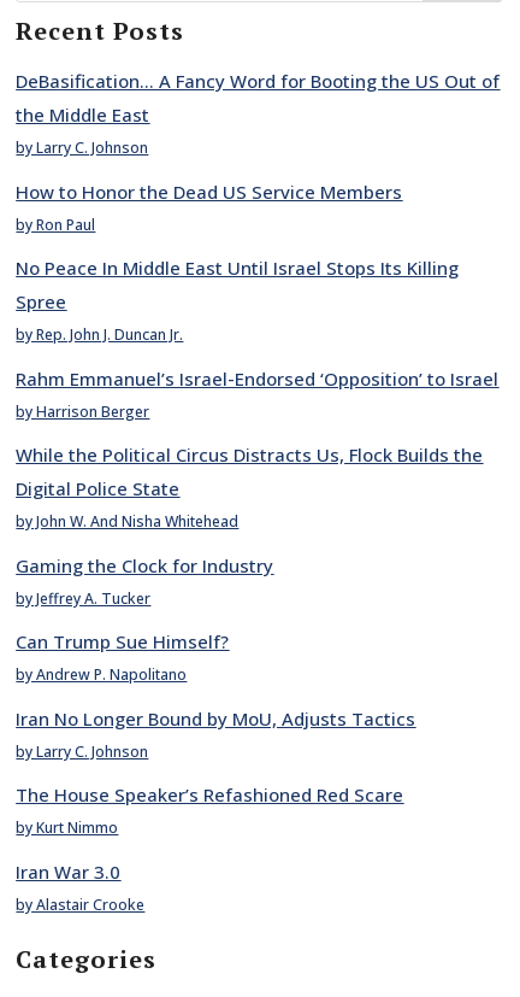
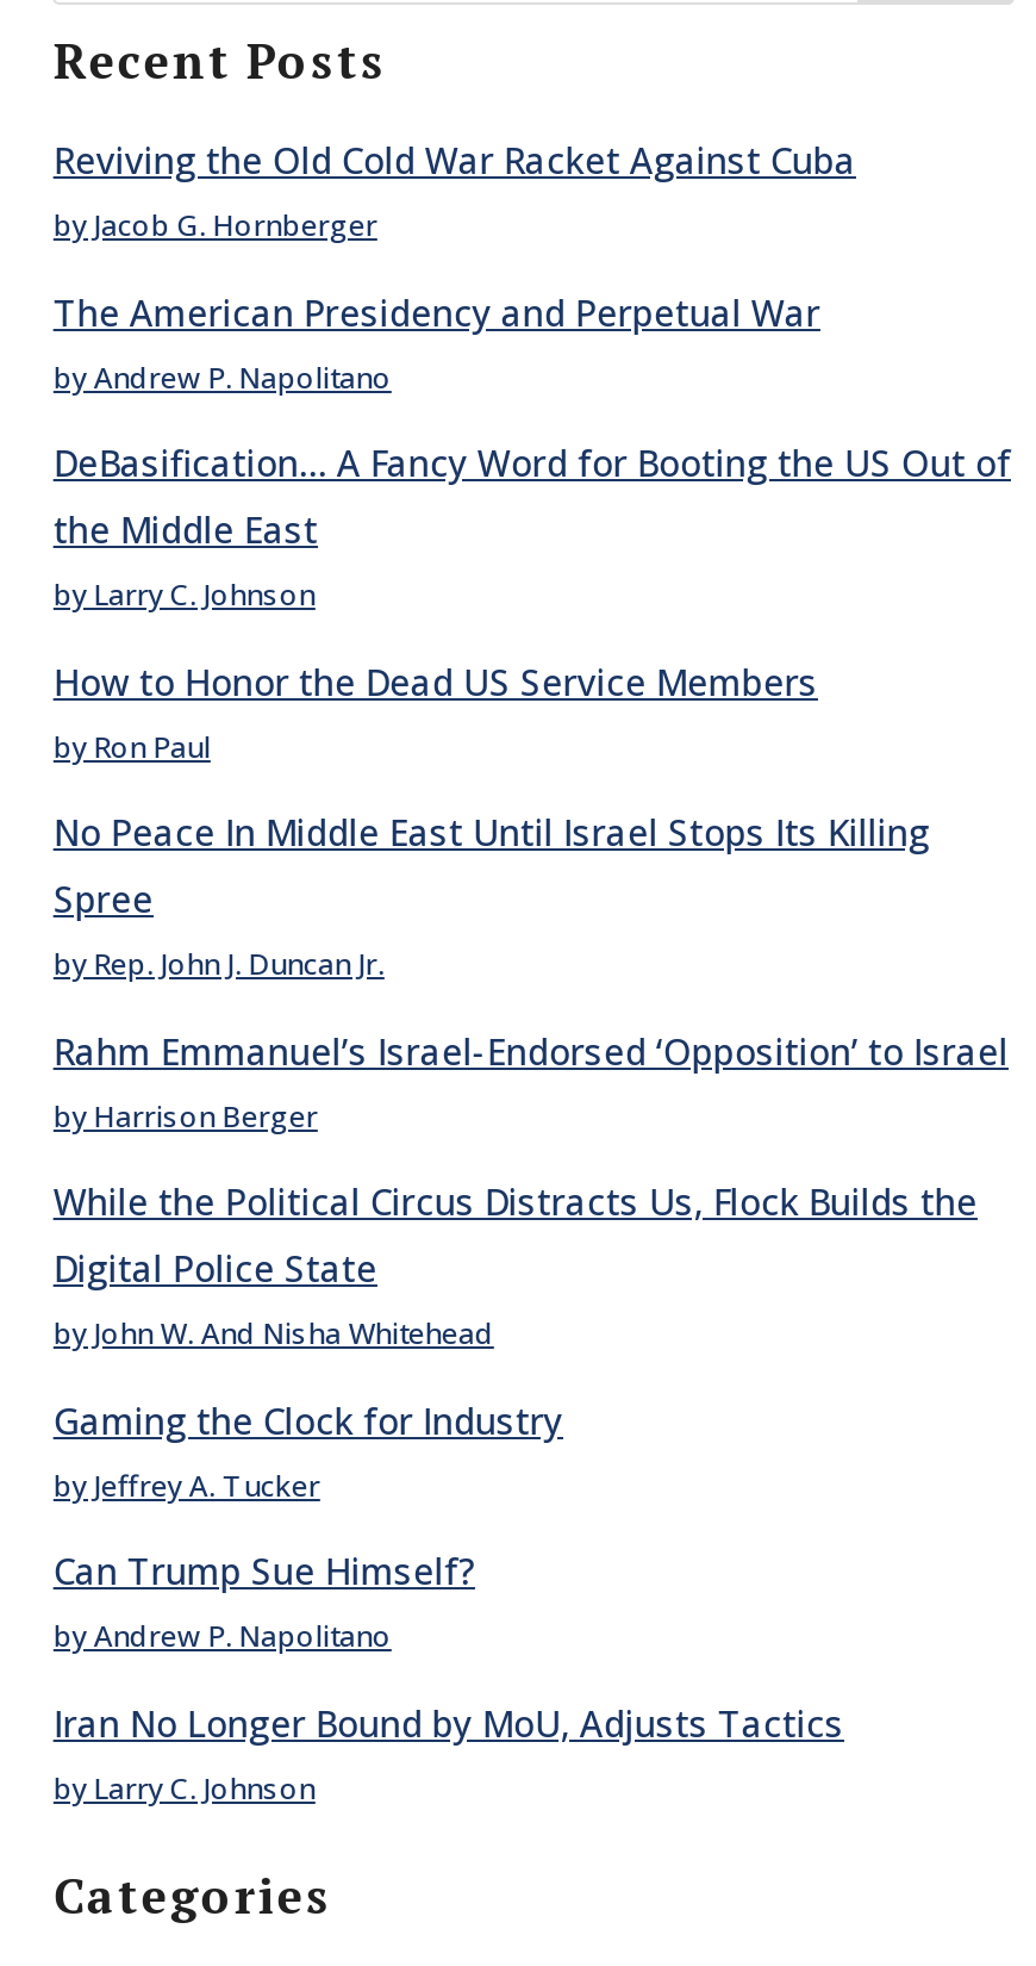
+ Reviving the Old Cold War Racket Against Cuba
+ by Jacob G. Hornberger
+ The American Presidency and Perpetual War
+ by Andrew P. Napolitano

moved down: DeBasification… A Fancy Word for Booting the US Out of | the Middle East | by Larry C. Johnson | ... | Iran No Longer Bound by MoU, Adjusts Tactics | by Larry C. Johnson

- The House Speaker’s Refashioned Red Scare
- by Kurt Nimmo
- Iran War 3.0
- by Alastair Crooke
